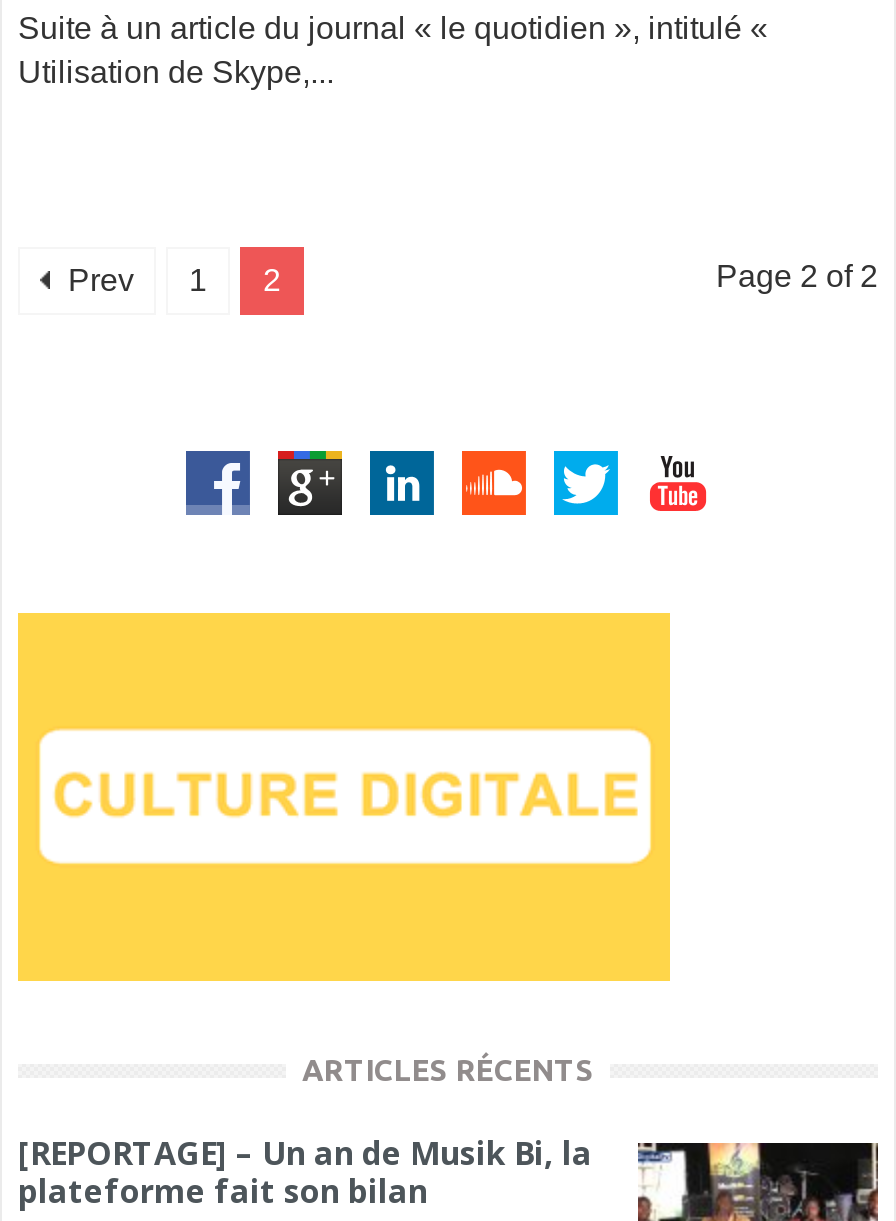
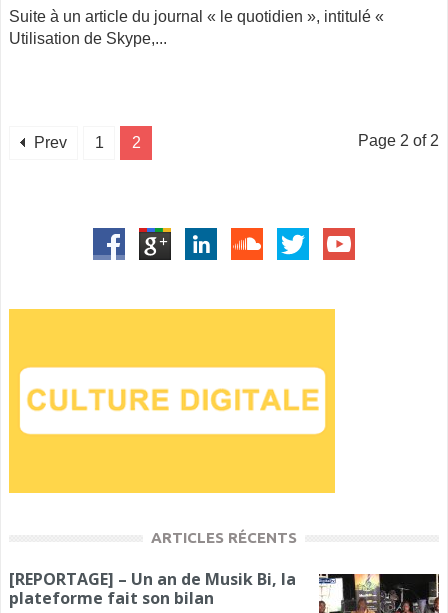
- [image]
+ [image]
